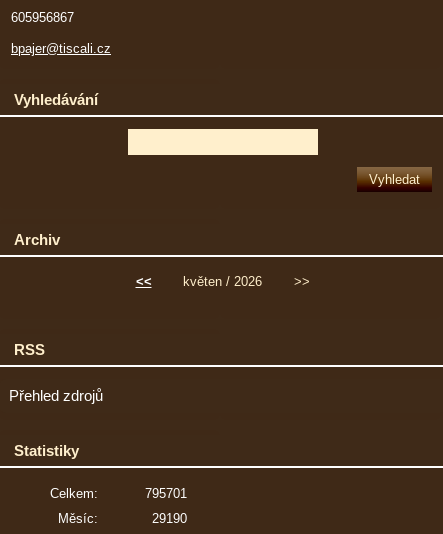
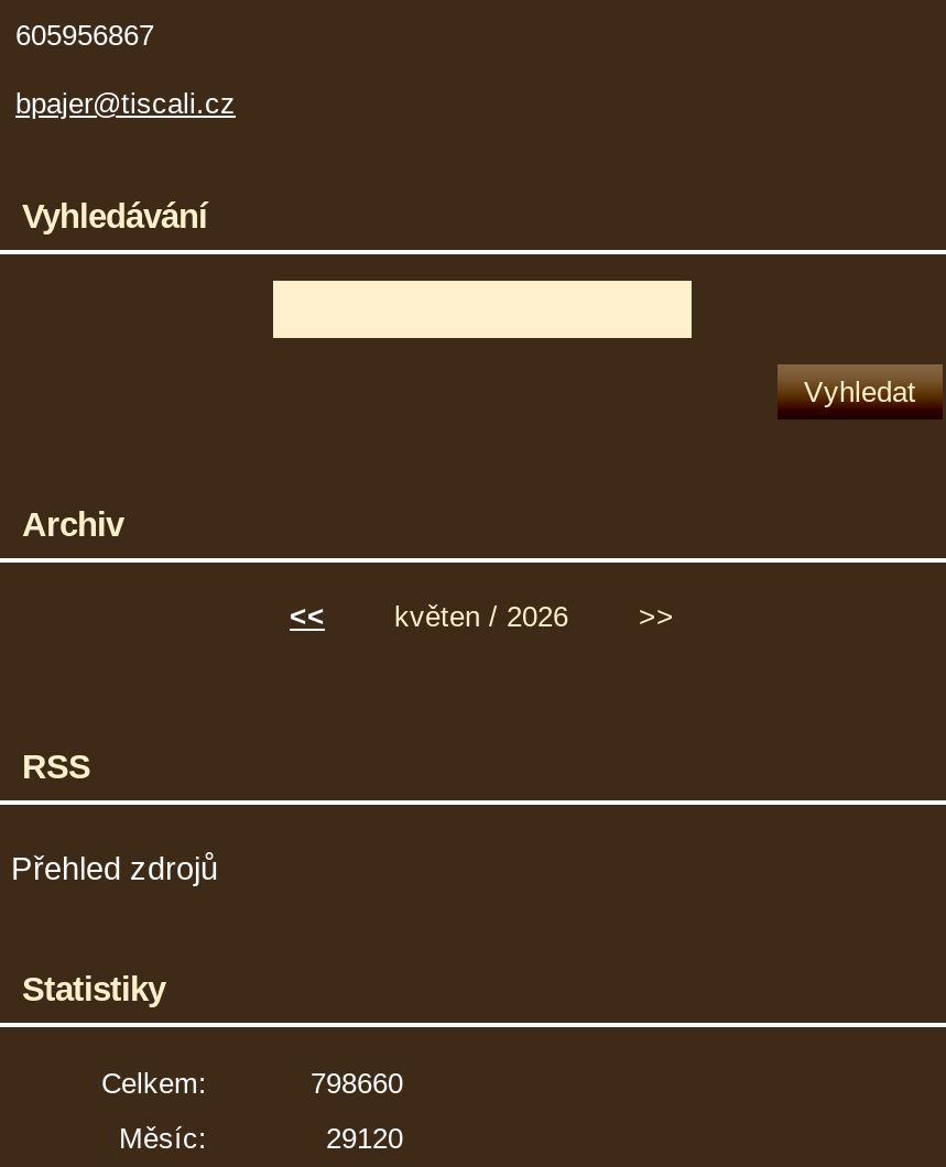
- 795701
+ 798660

- 29190
+ 29120
